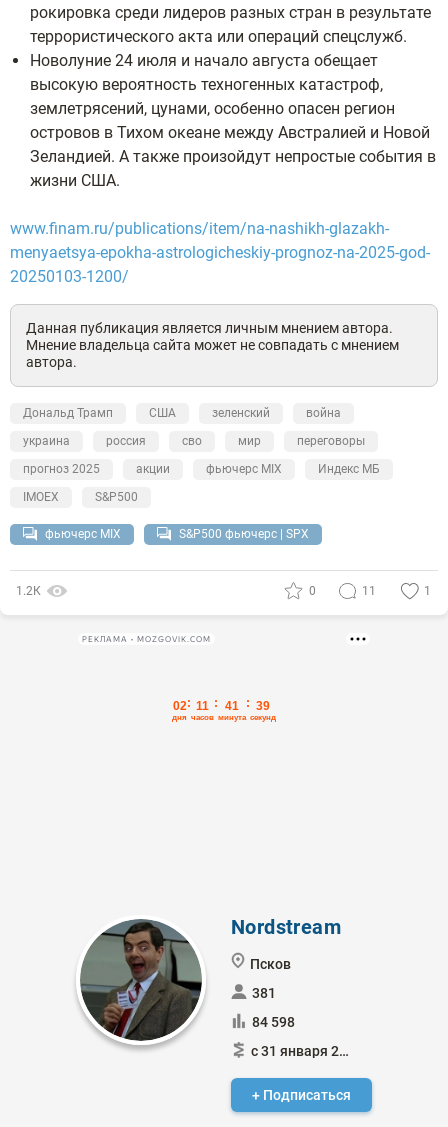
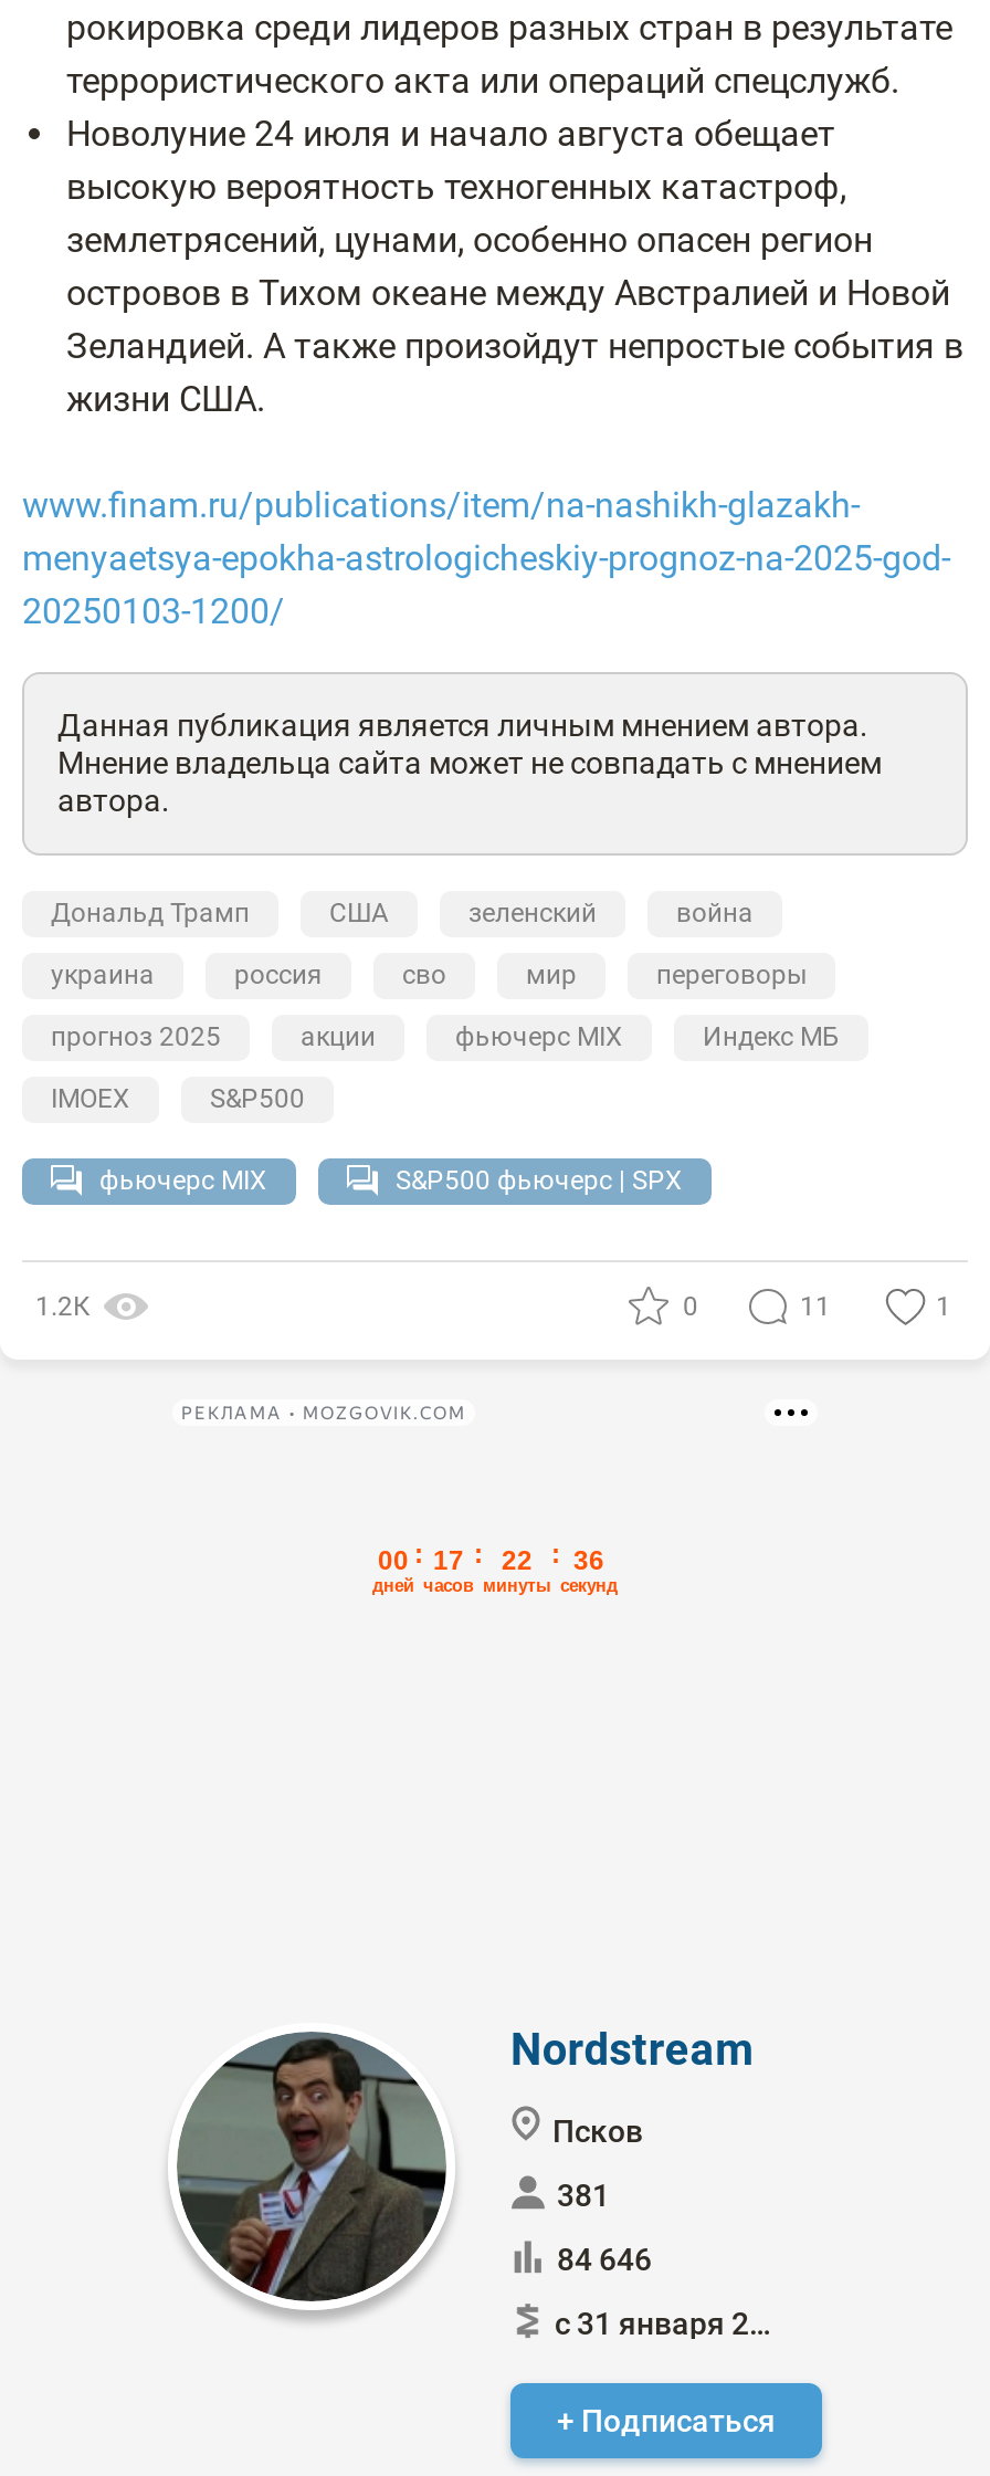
- 84 598
+ 84 646
